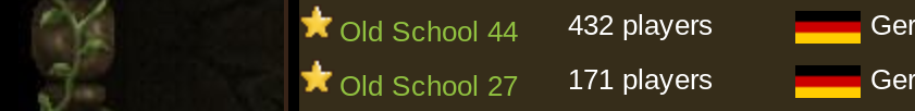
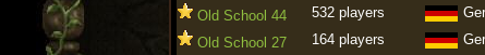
- Old School 44 432 players
+ Old School 44 532 players

- Old School 27 171 players
+ Old School 27 164 players
